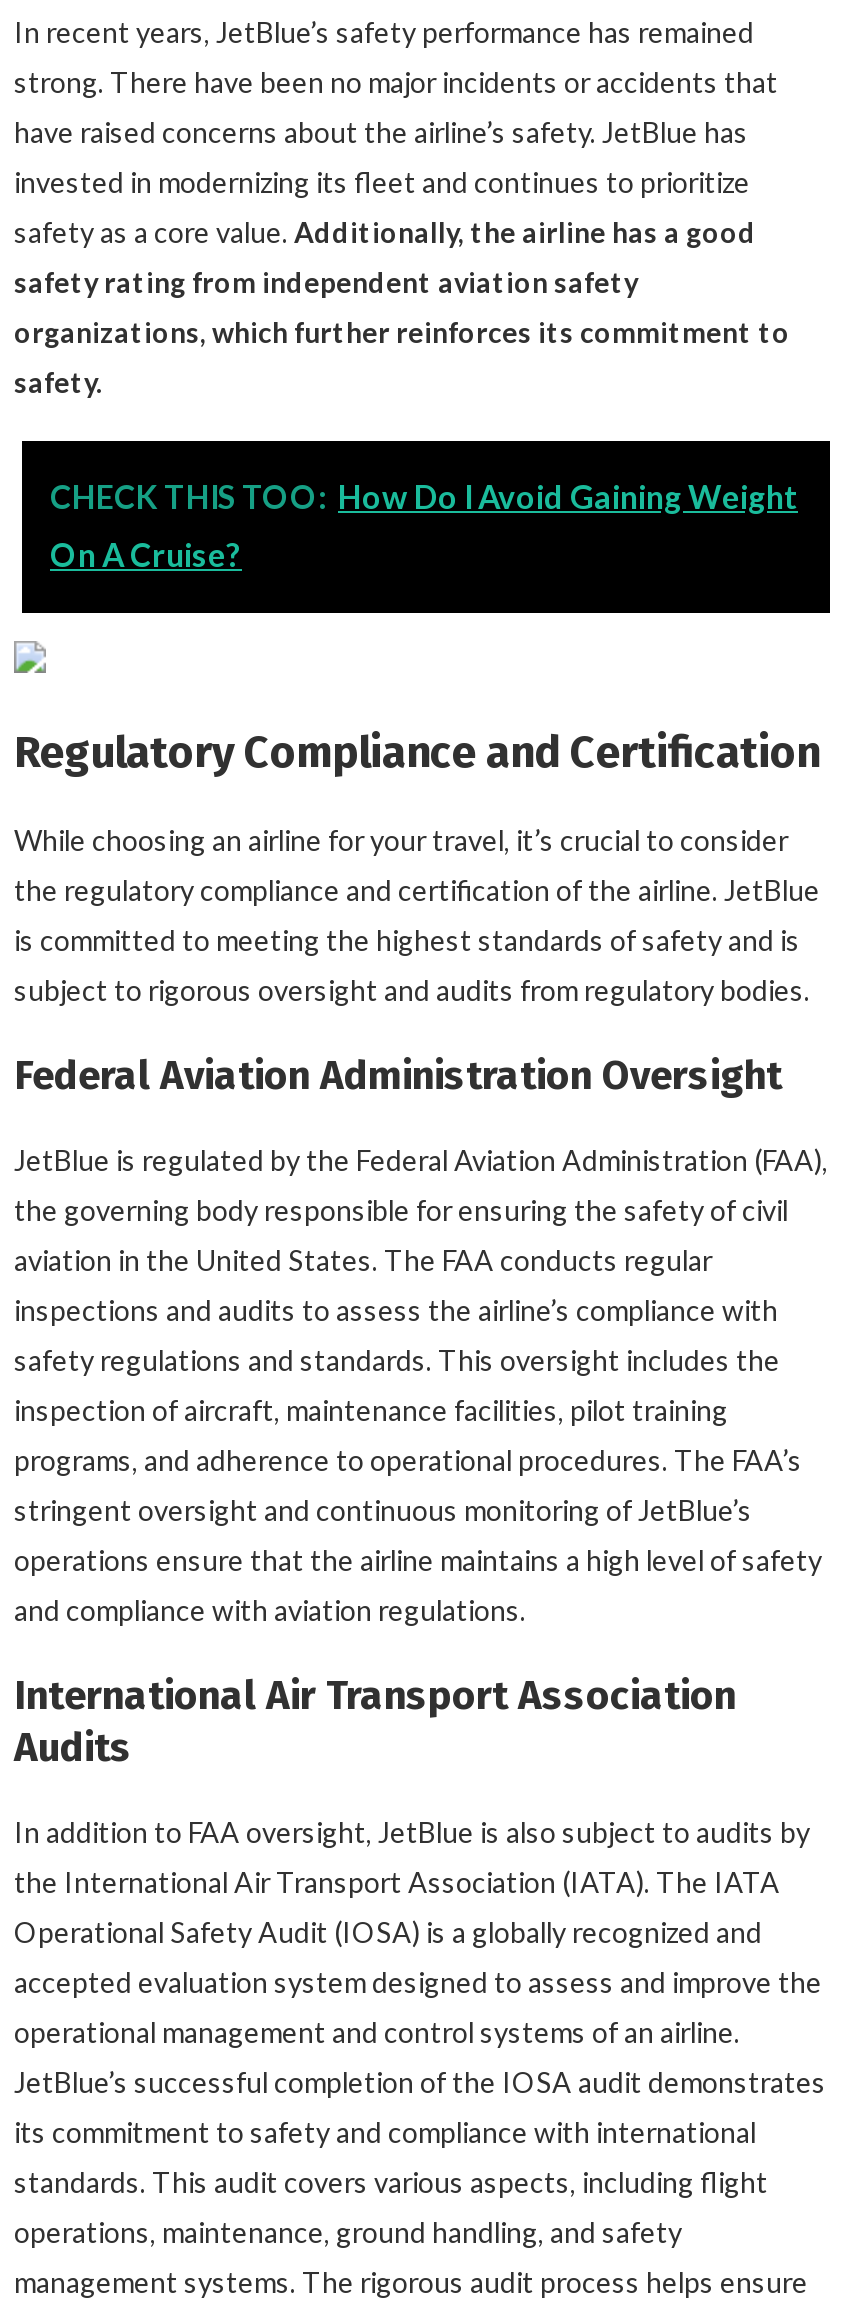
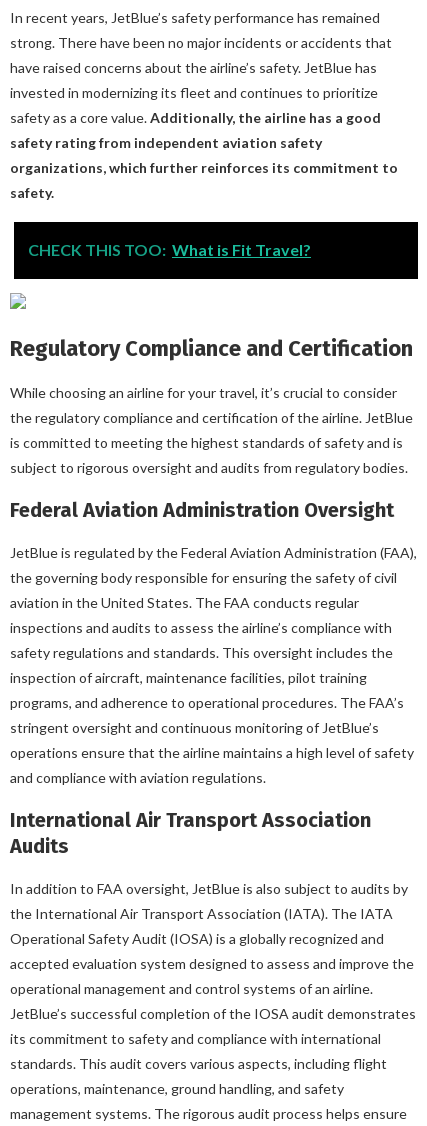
- CHECK THIS TOO: How Do I Avoid Gaining Weight
- On A Cruise?
+ CHECK THIS TOO: What is Fit Travel?
